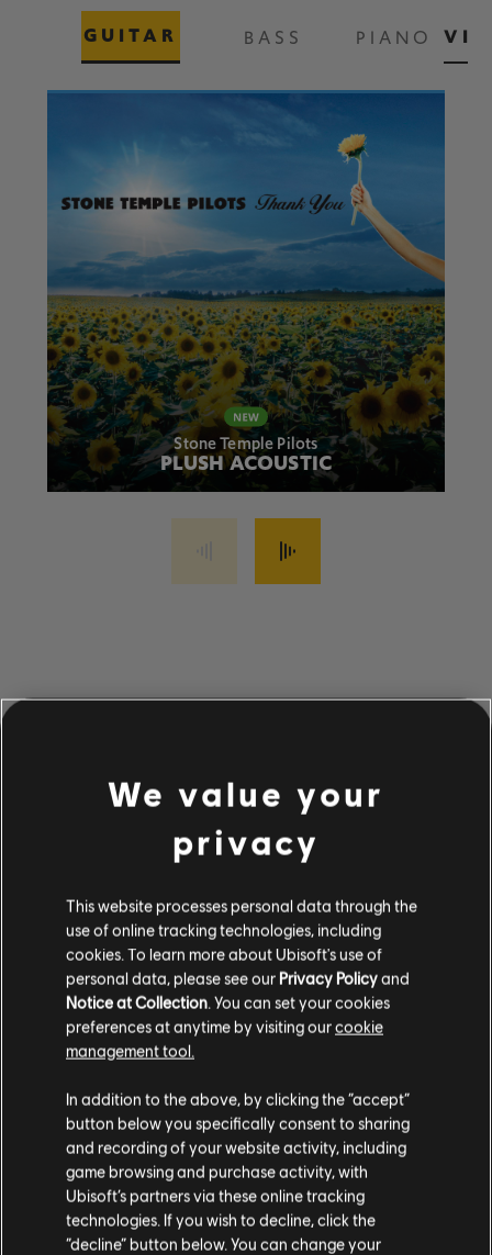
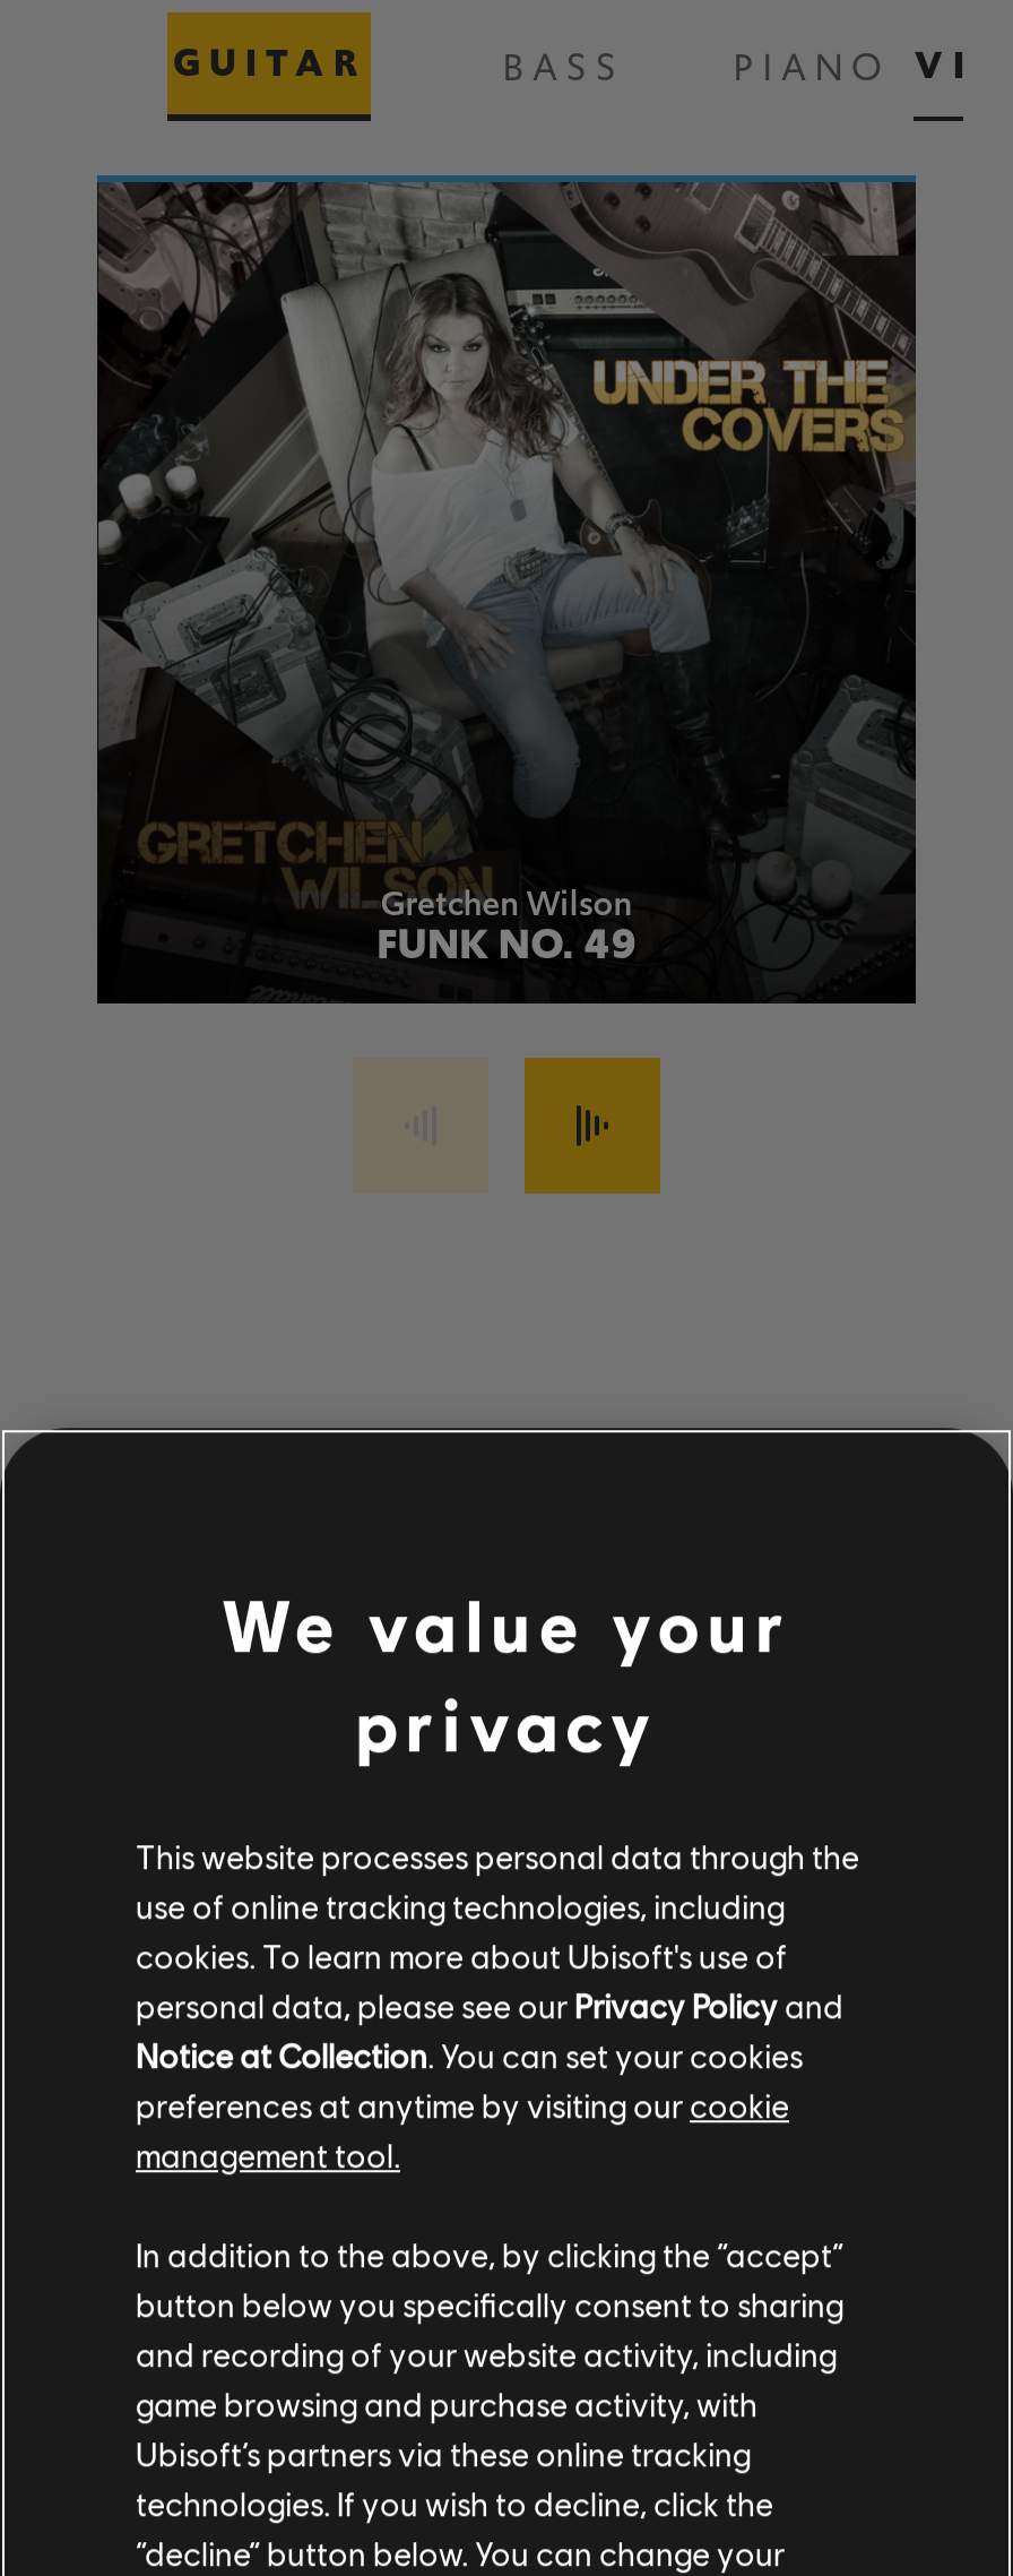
- [image]
- Stone Temple Pilots
- PLUSH ACOUSTIC
+ [image]
+ Gretchen Wilson
+ FUNK NO. 49
